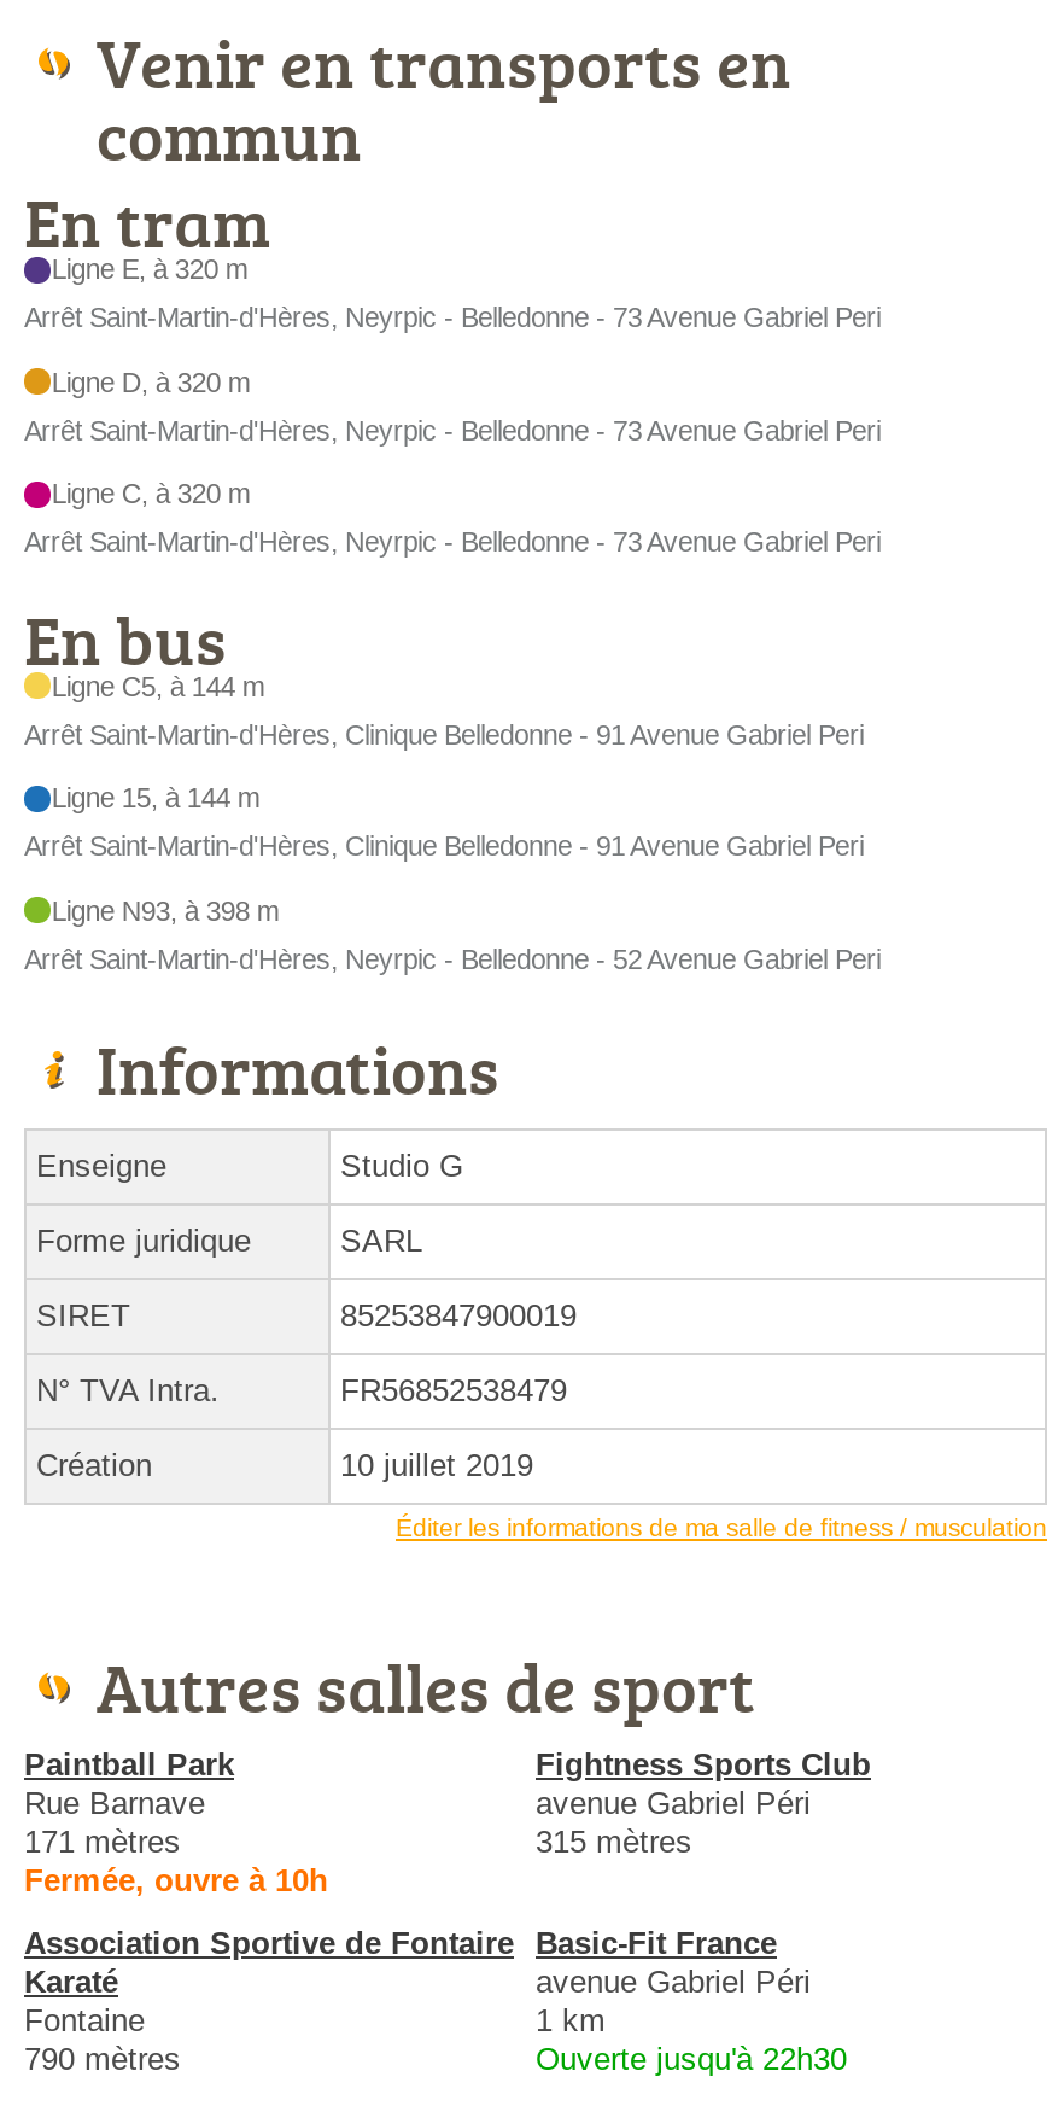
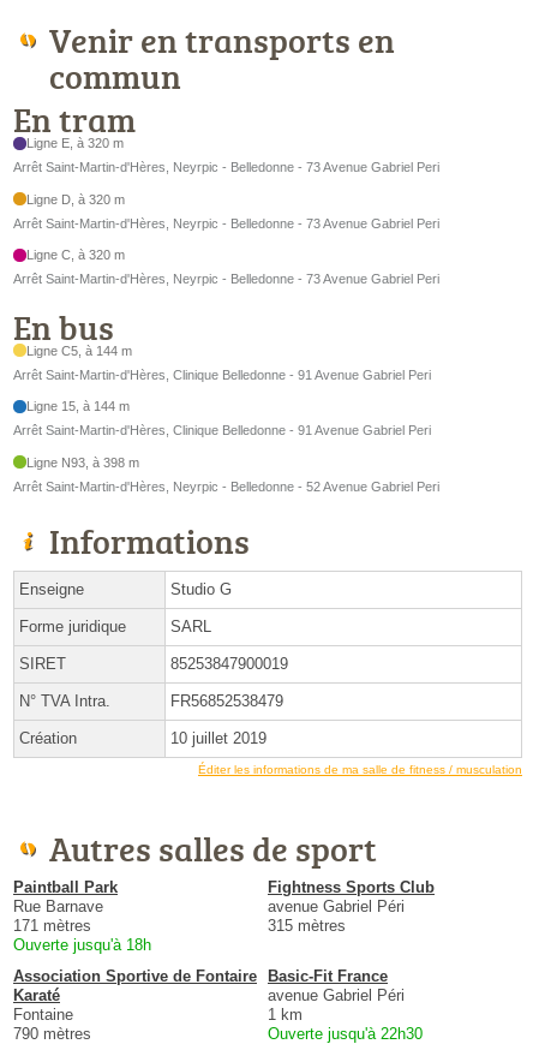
- Fermée, ouvre à 10h
+ Ouverte jusqu'à 18h
